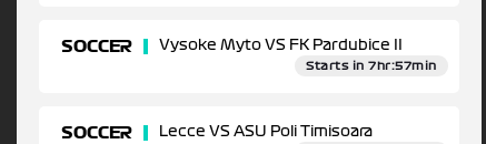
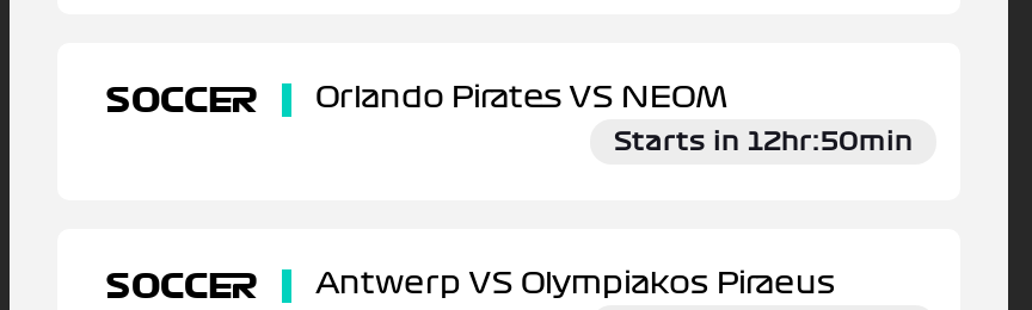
- Vysoke Myto VS FK Pardubice II
+ Orlando Pirates VS NEOM

- Starts in 7hr:57min
+ Starts in 12hr:50min

- Lecce VS ASU Poli Timisoara
+ Antwerp VS Olympiakos Piraeus
